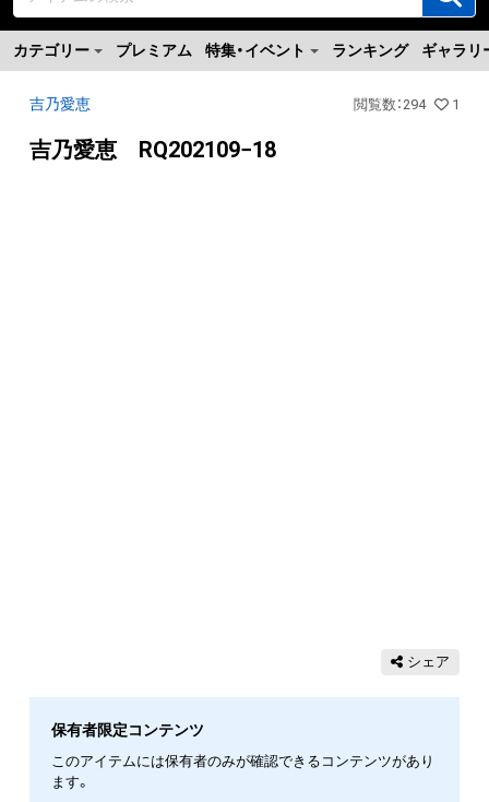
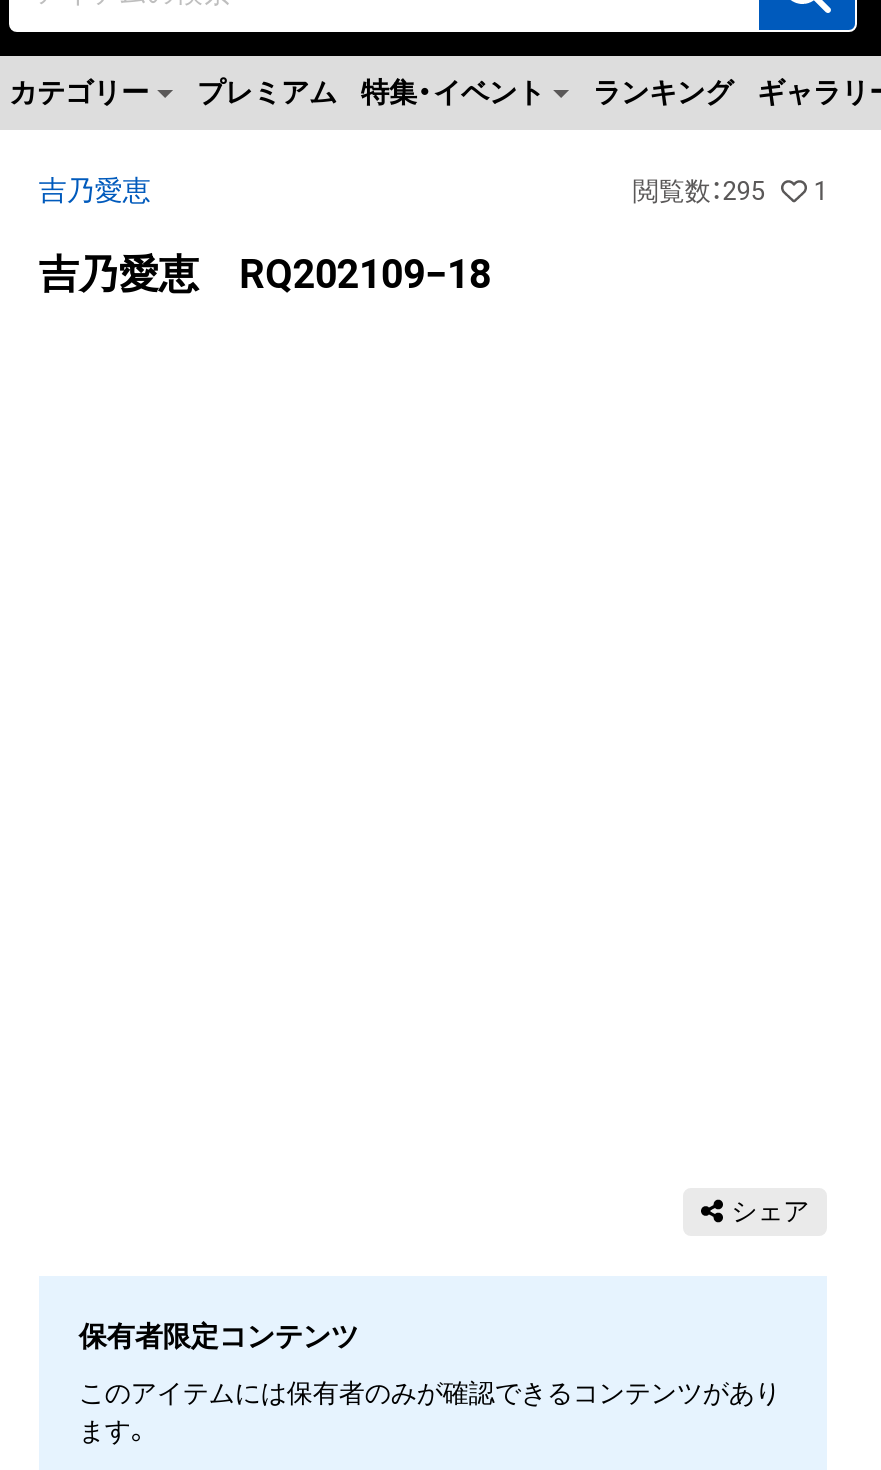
- 閲覧数：294 1
+ 閲覧数：295 1
